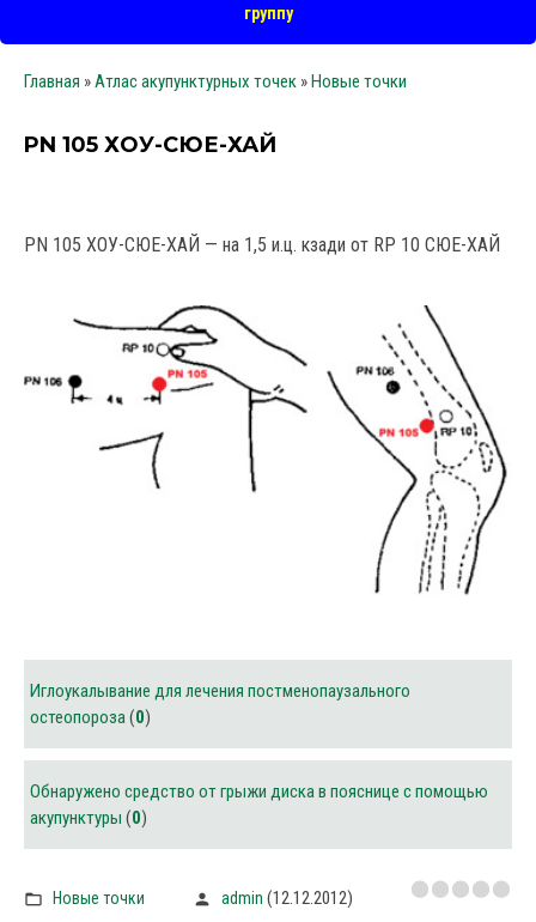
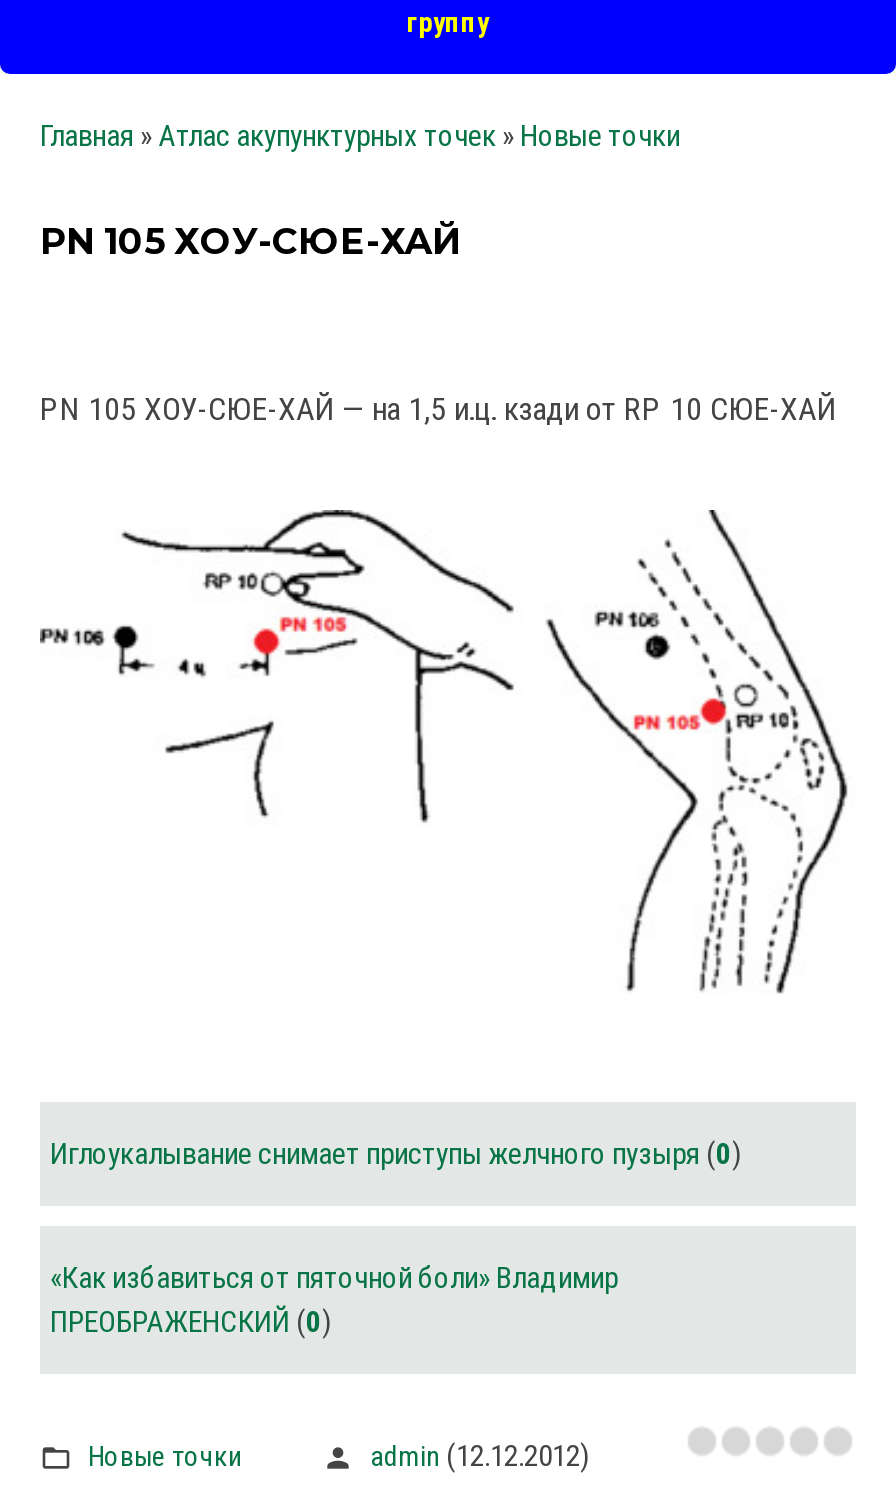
- Иглоукалывание для лечения постменопаузального
- остеопороза (0)
+ Иглоукалывание снимает приступы желчного пузыря (0)

- Обнаружено средство от грыжи диска в пояснице с помощью
- акупунктуры (0)
+ «Как избавиться от пяточной боли» Владимир
+ ПРЕОБРАЖЕНСКИЙ (0)
